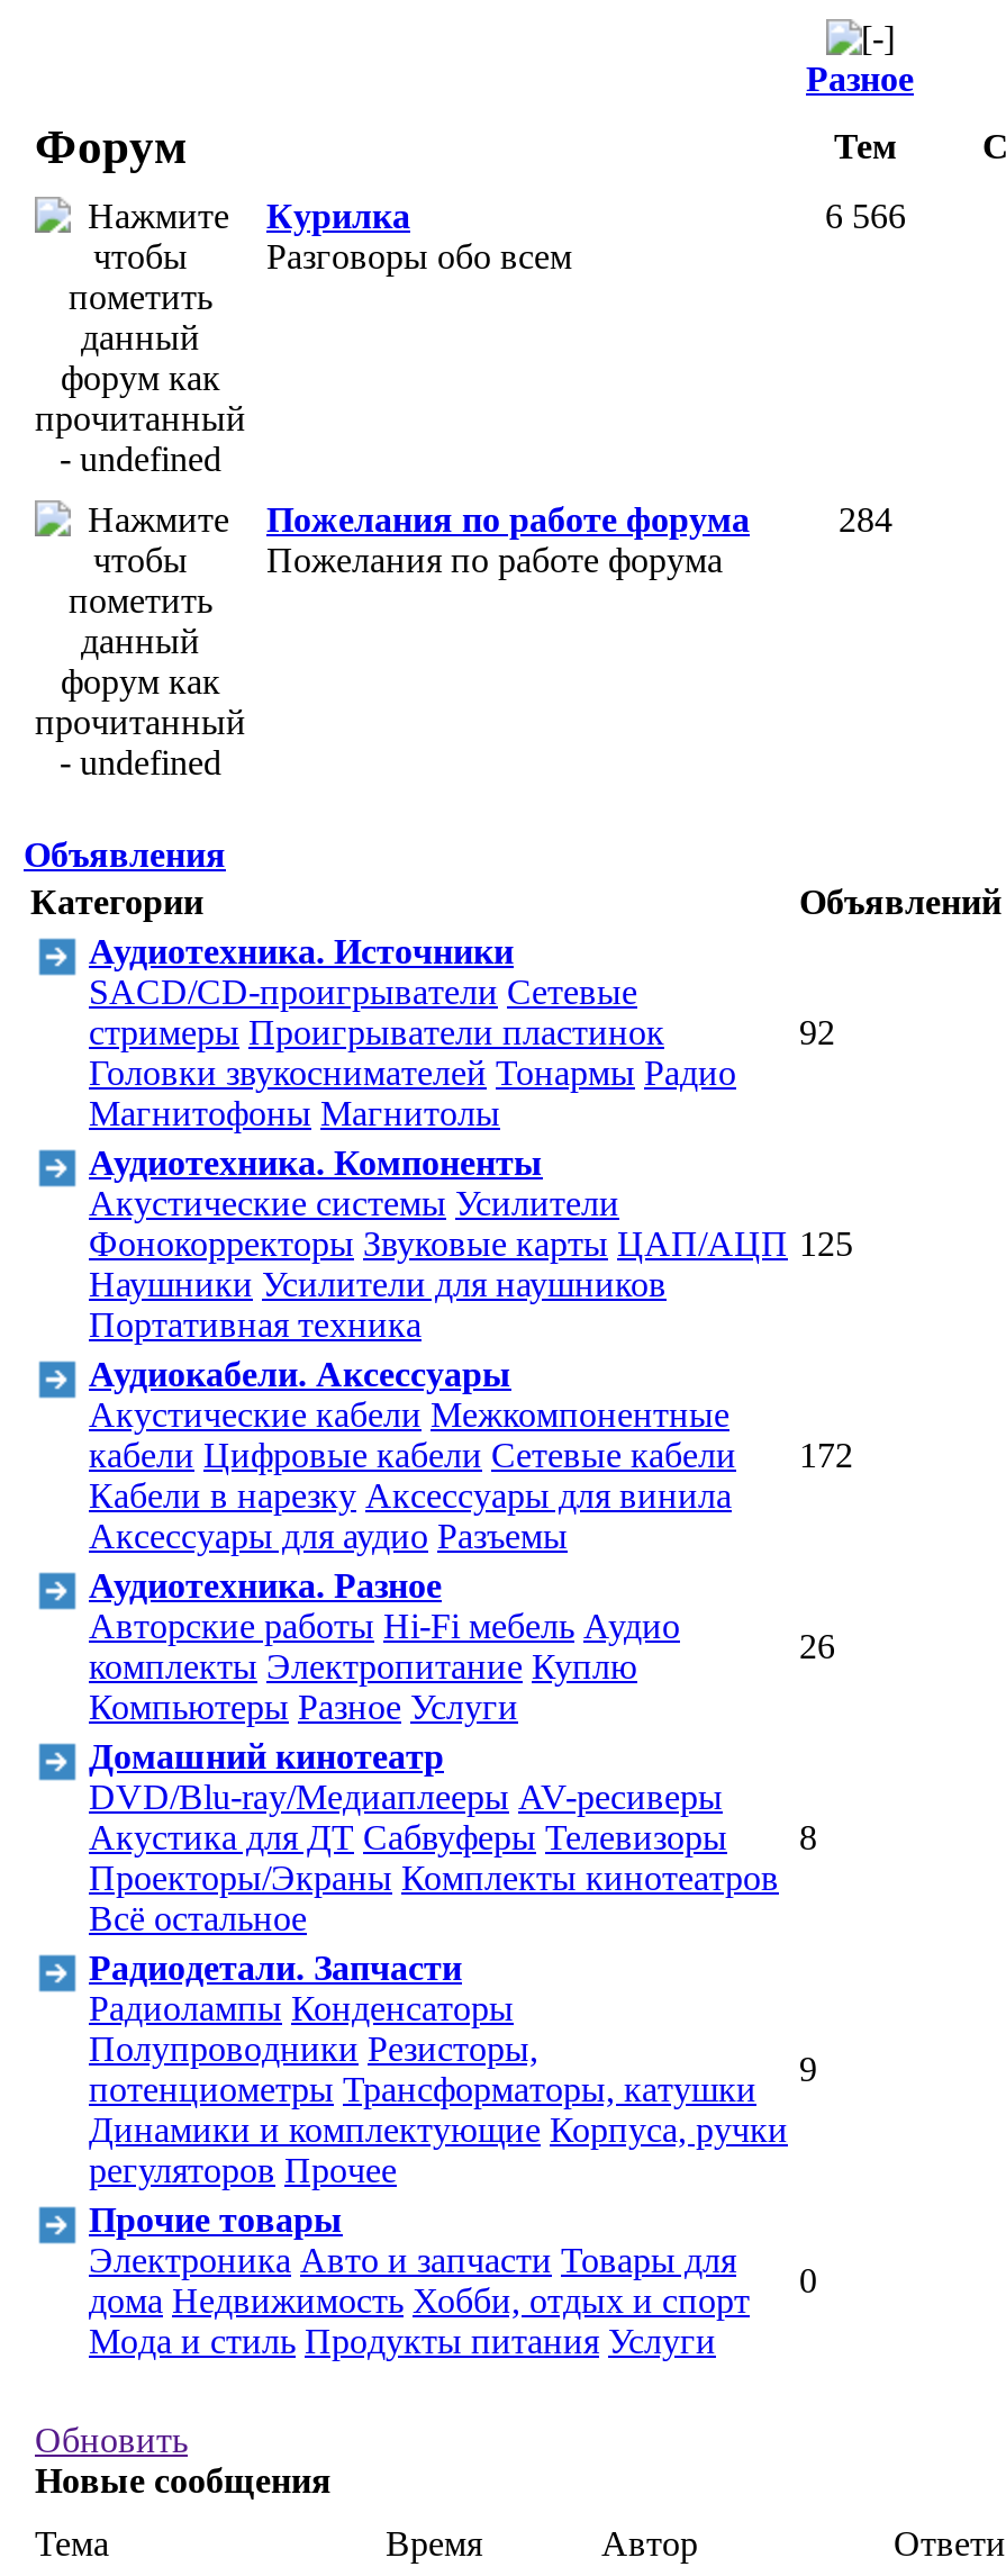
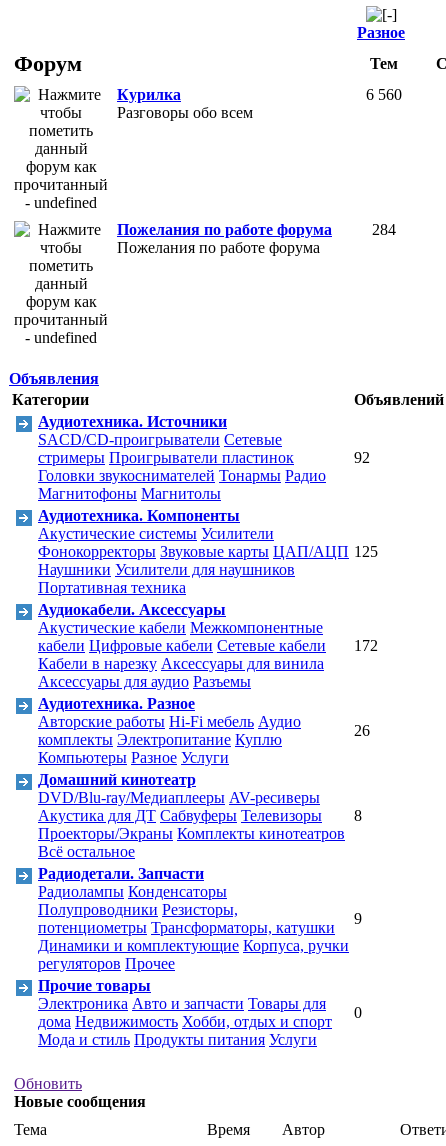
- 6 566
+ 6 560
